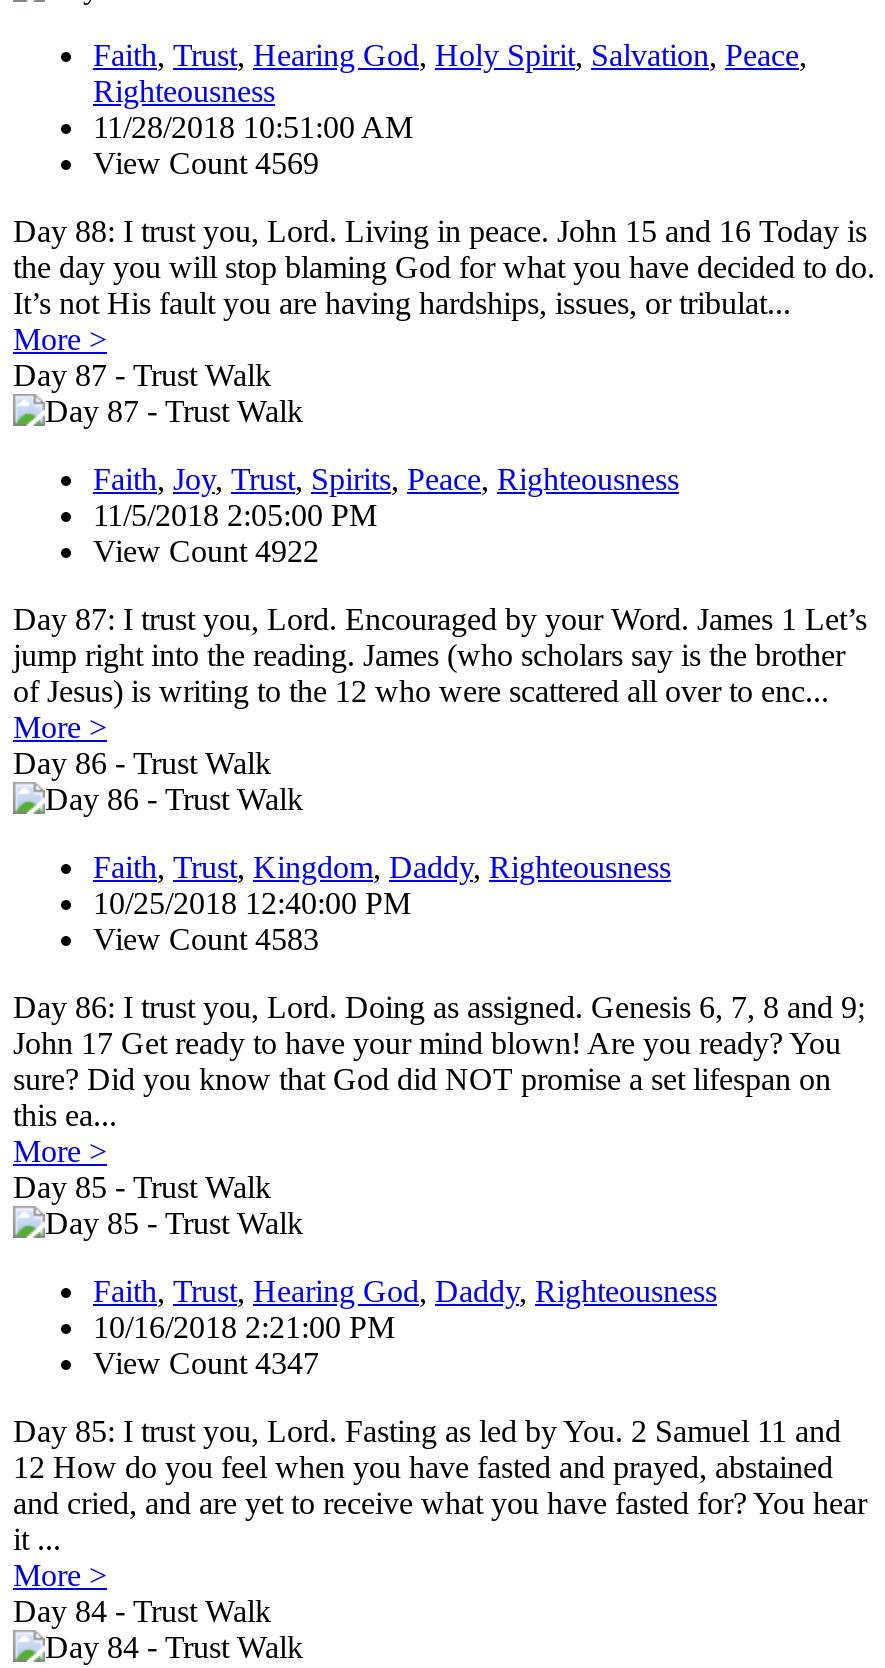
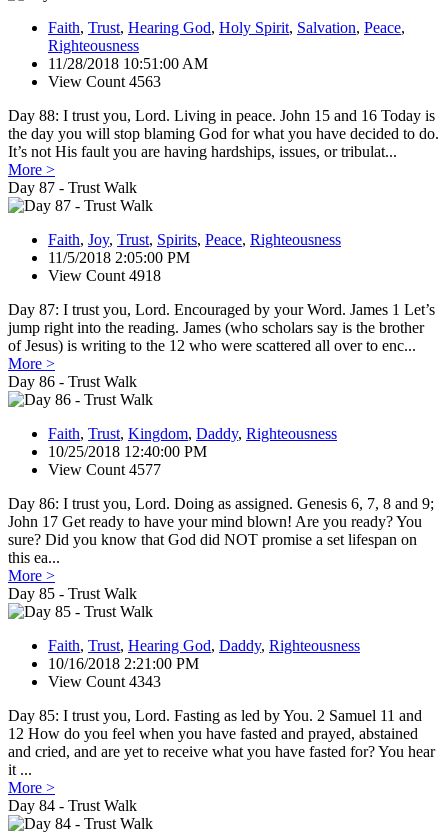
- View Count 4569
+ View Count 4563

- View Count 4922
+ View Count 4918

- View Count 4583
+ View Count 4577

- View Count 4347
+ View Count 4343
